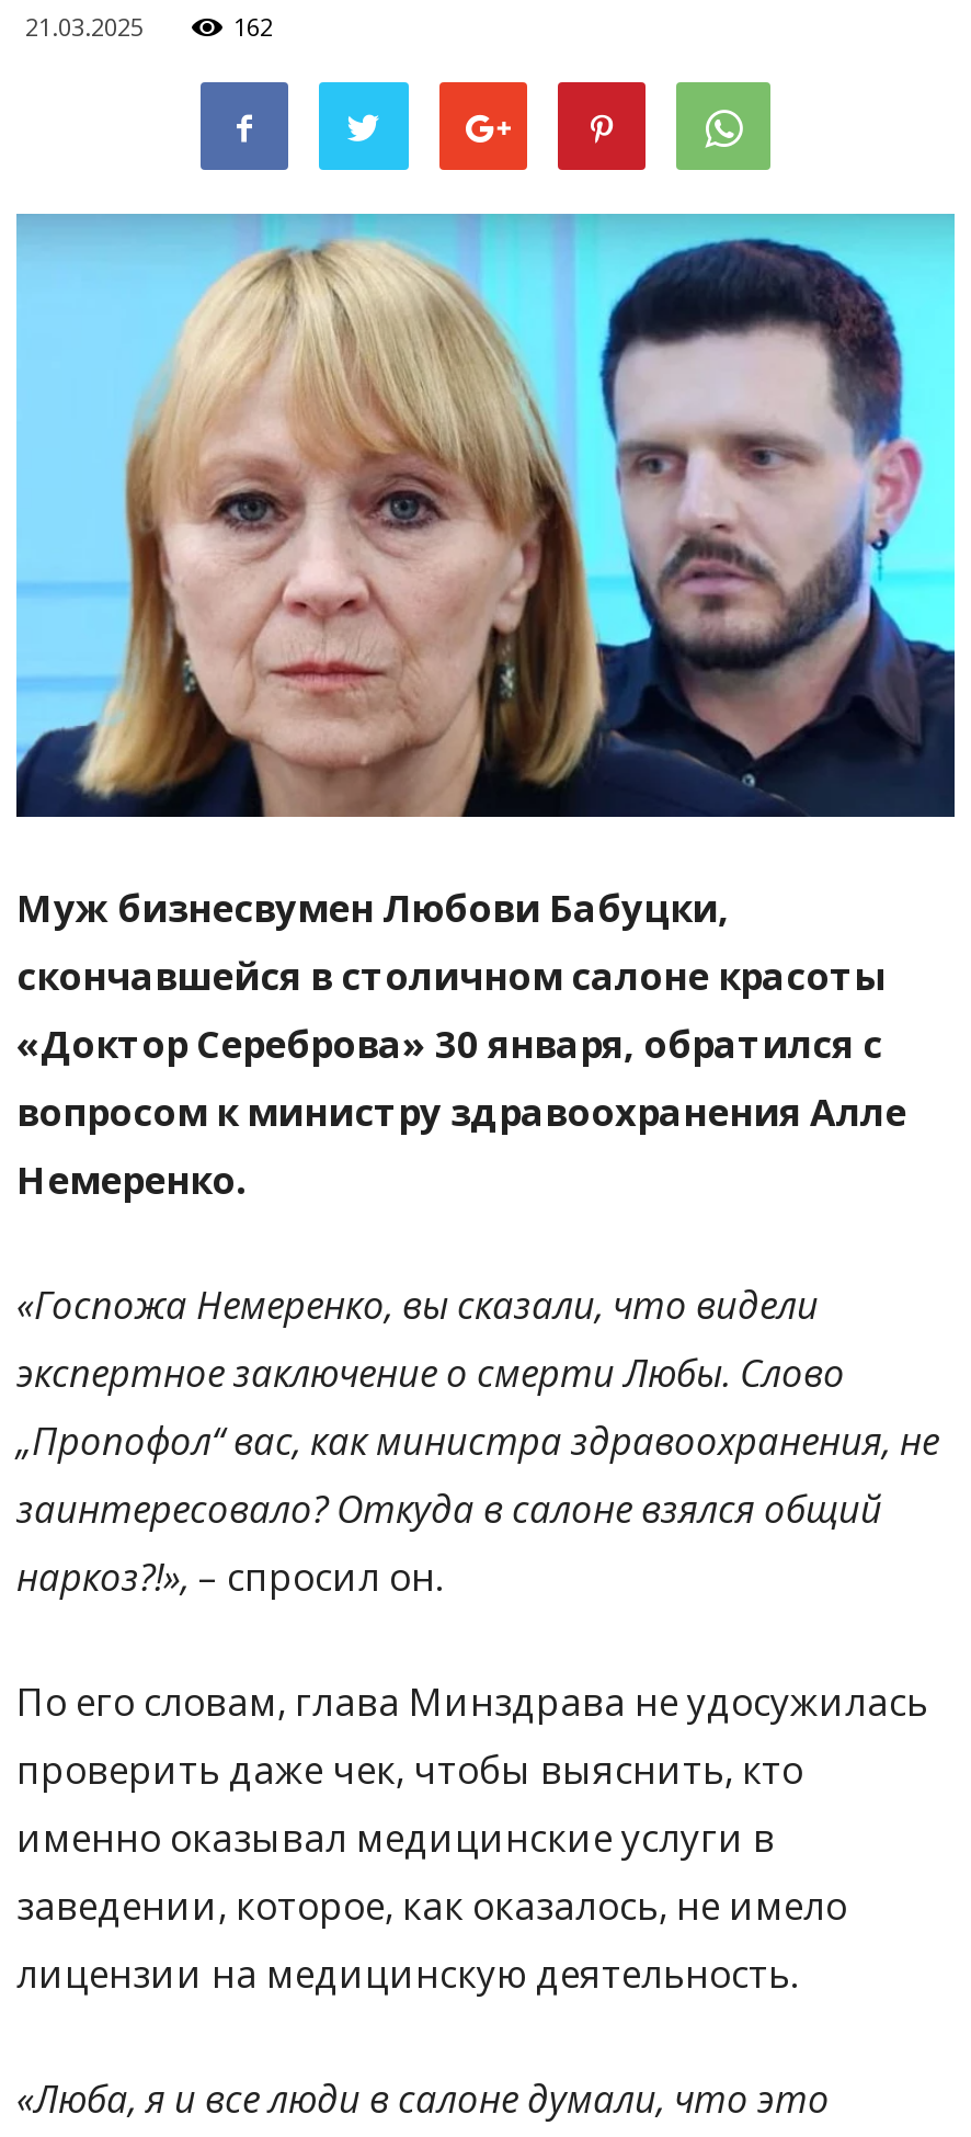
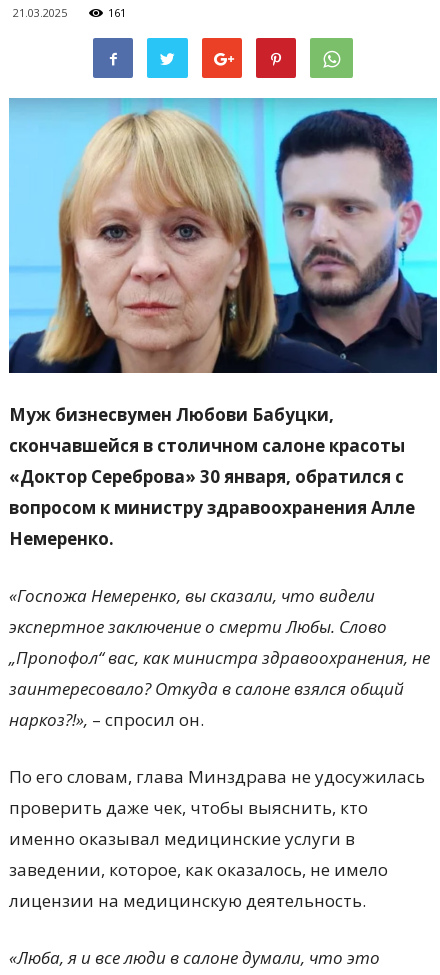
- 162
+ 161
